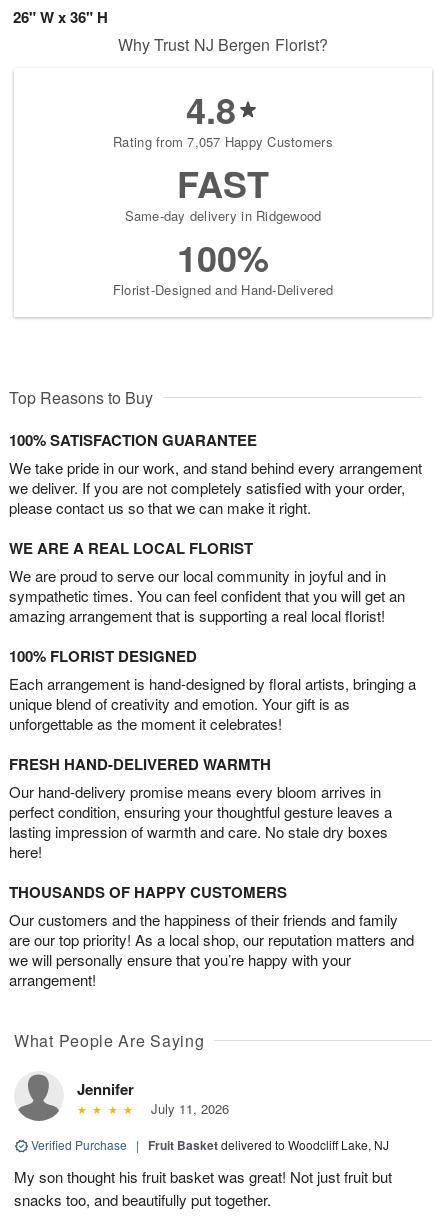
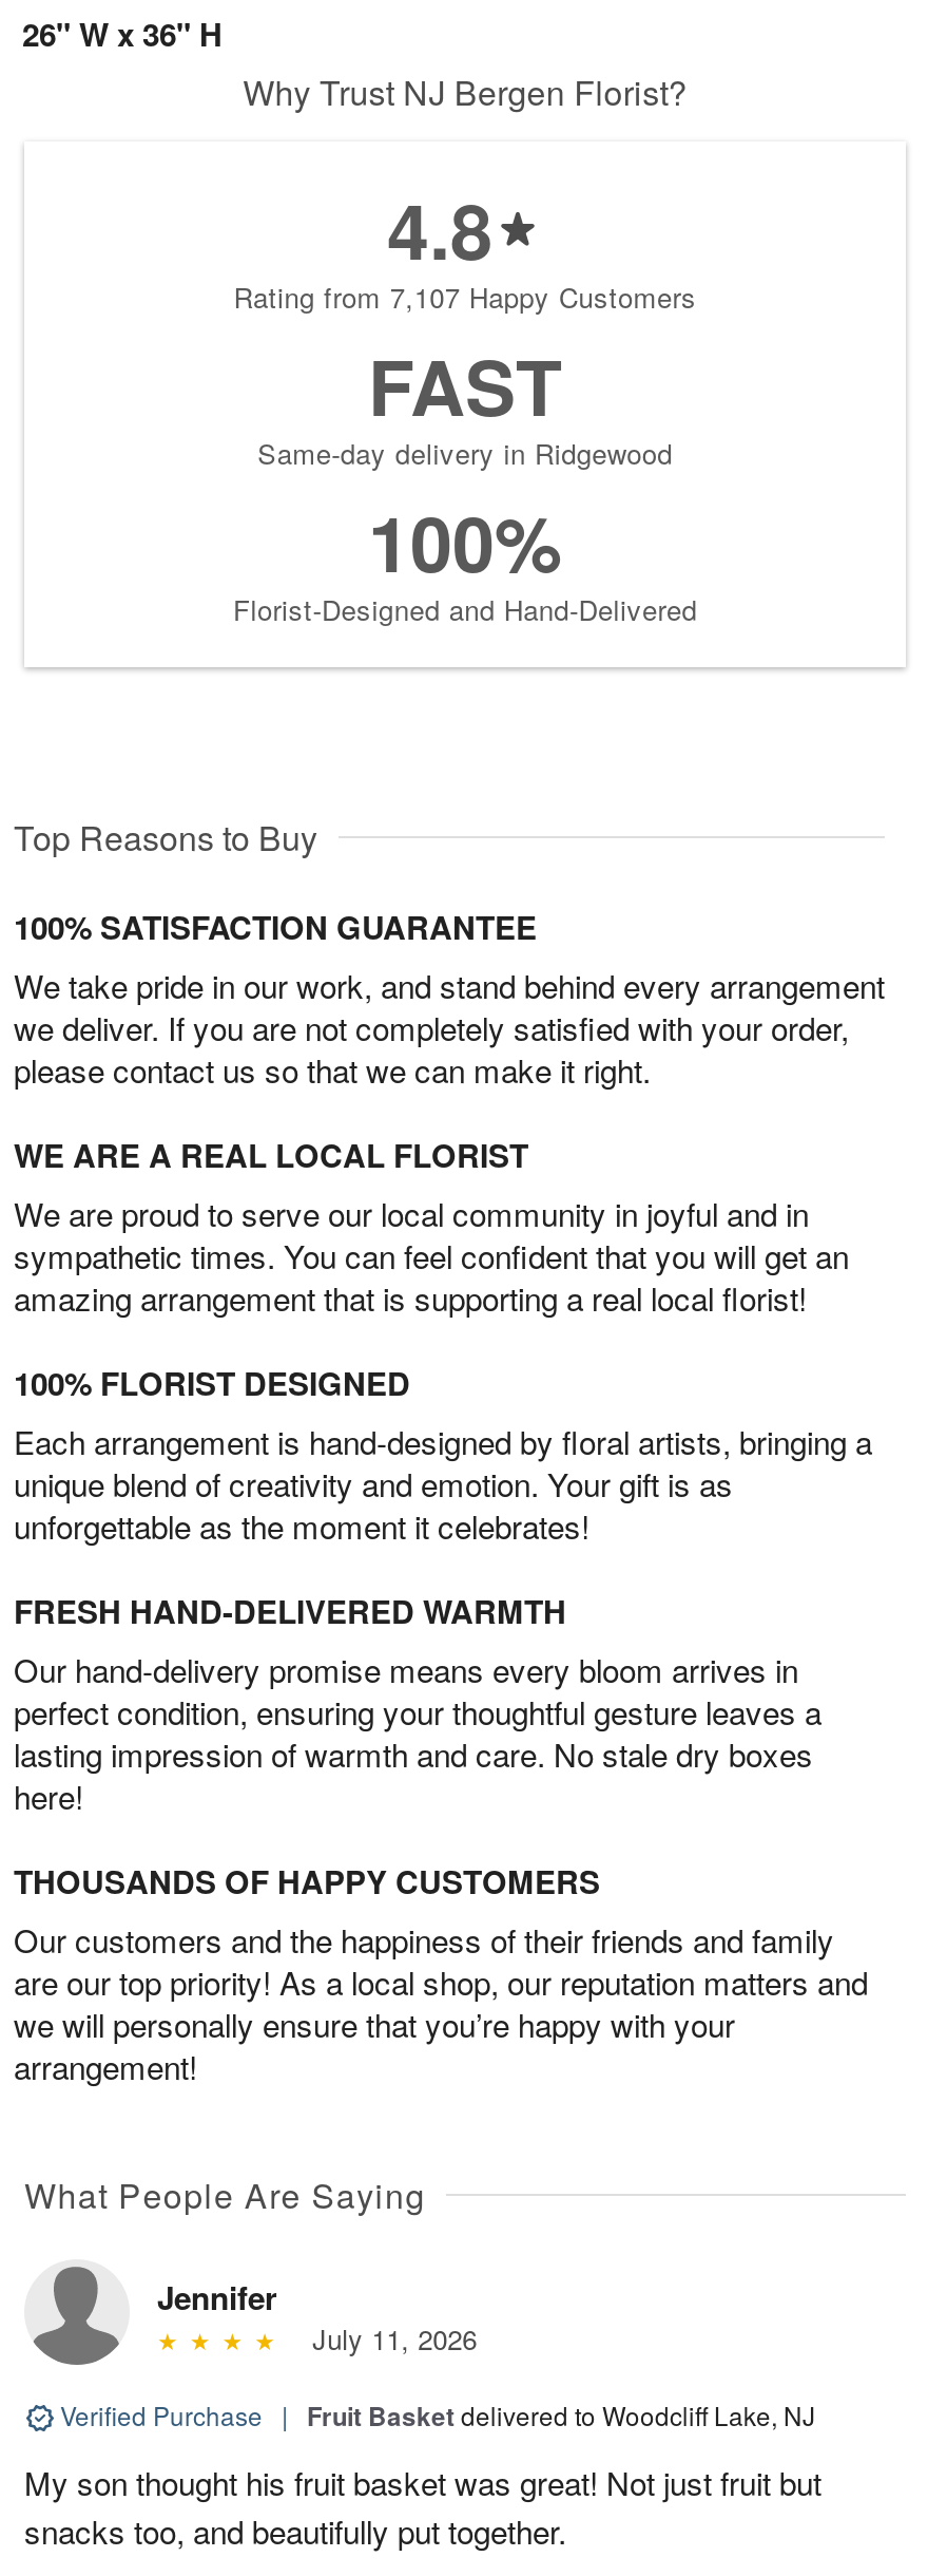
- Rating from 7,057 Happy Customers
+ Rating from 7,107 Happy Customers
